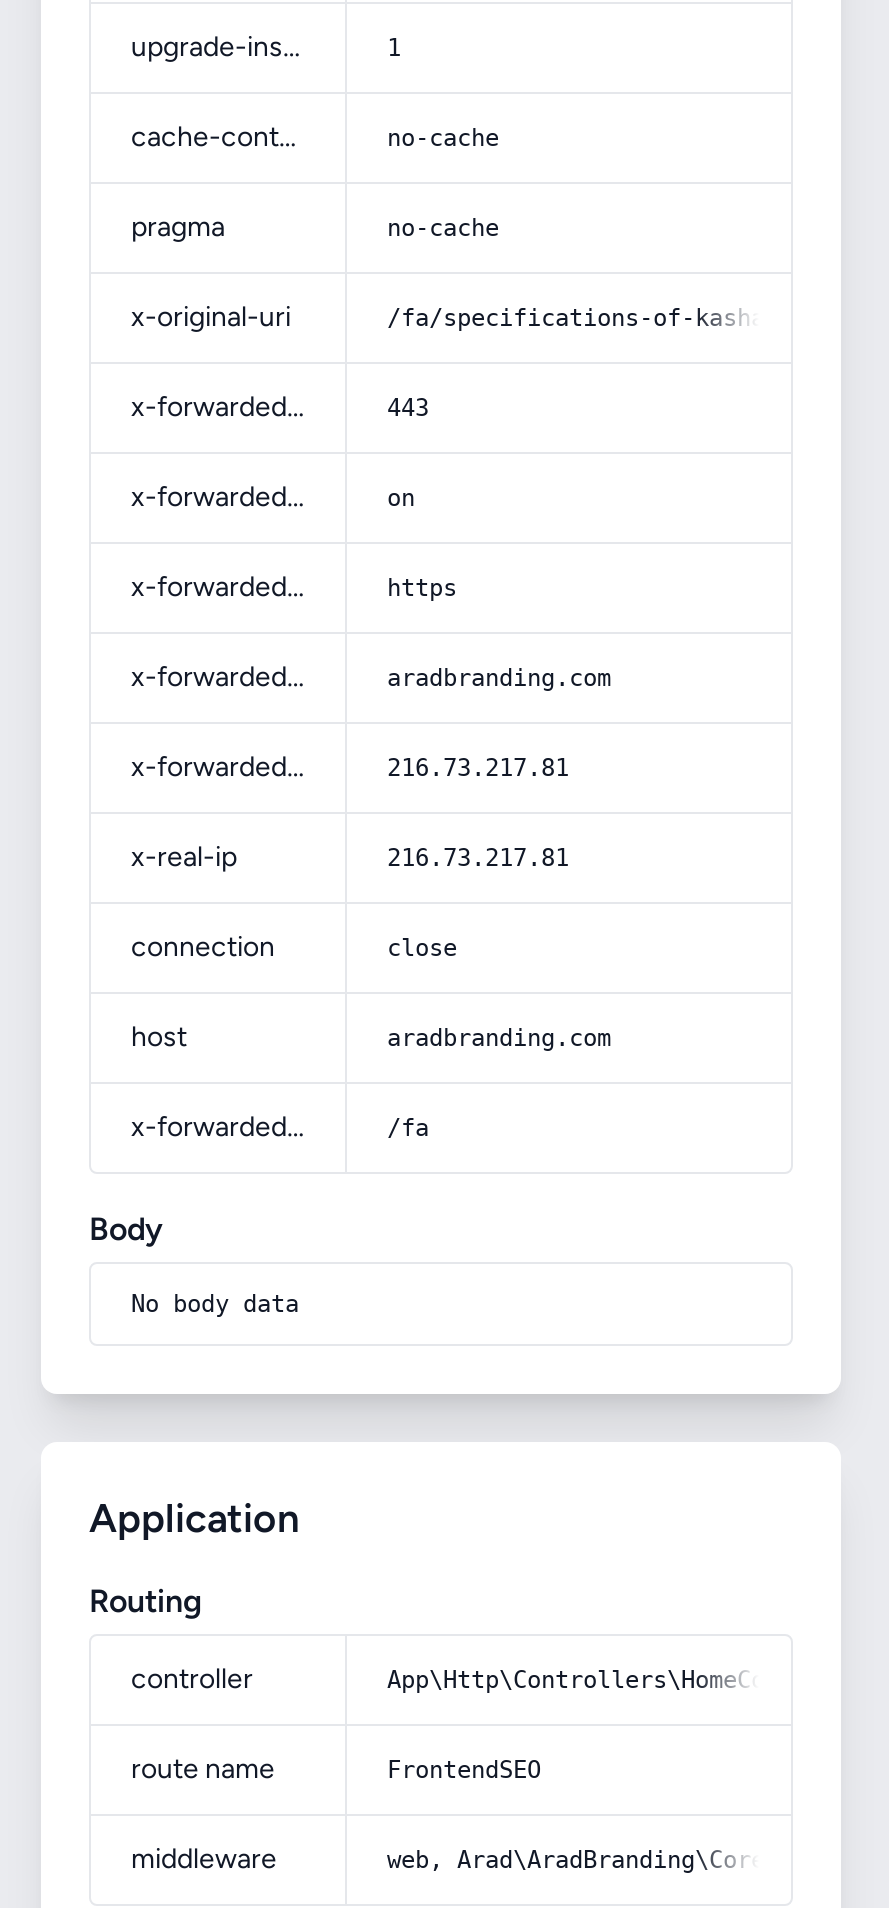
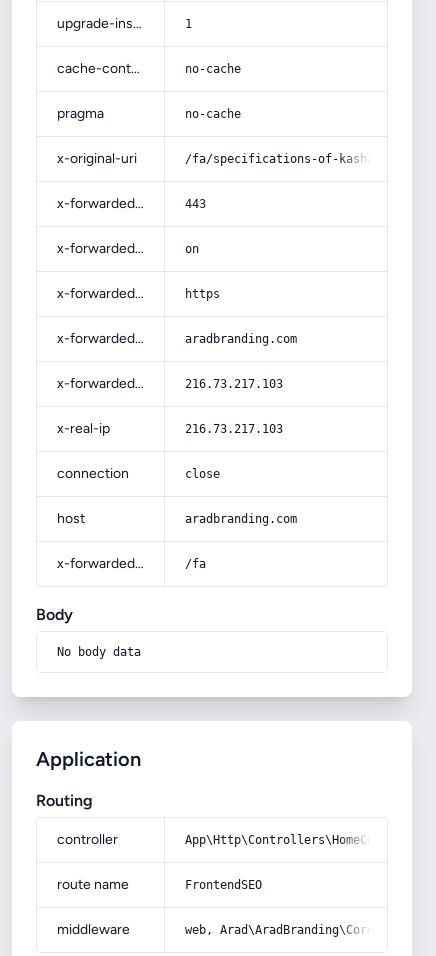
- 216.73.217.81
+ 216.73.217.103

- 216.73.217.81
+ 216.73.217.103
